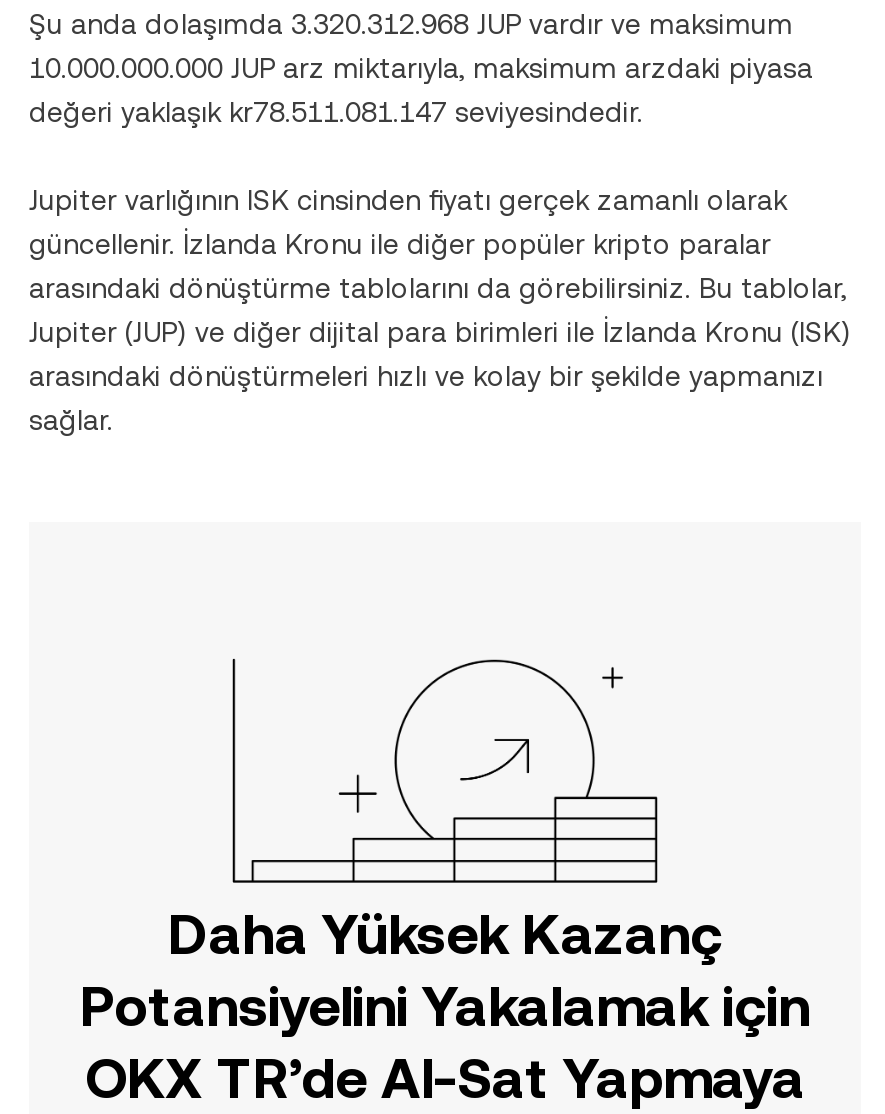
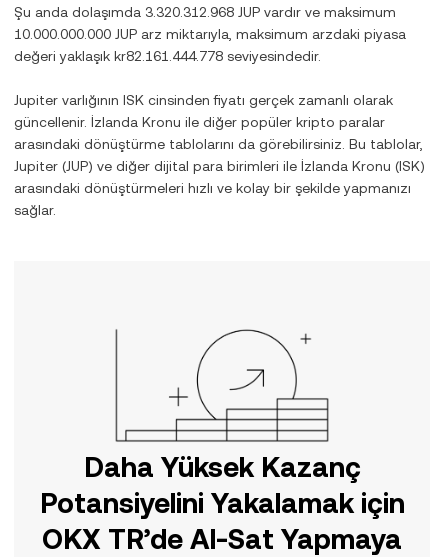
- değeri yaklaşık kr78.511.081.147 seviyesindedir.
+ değeri yaklaşık kr82.161.444.778 seviyesindedir.
